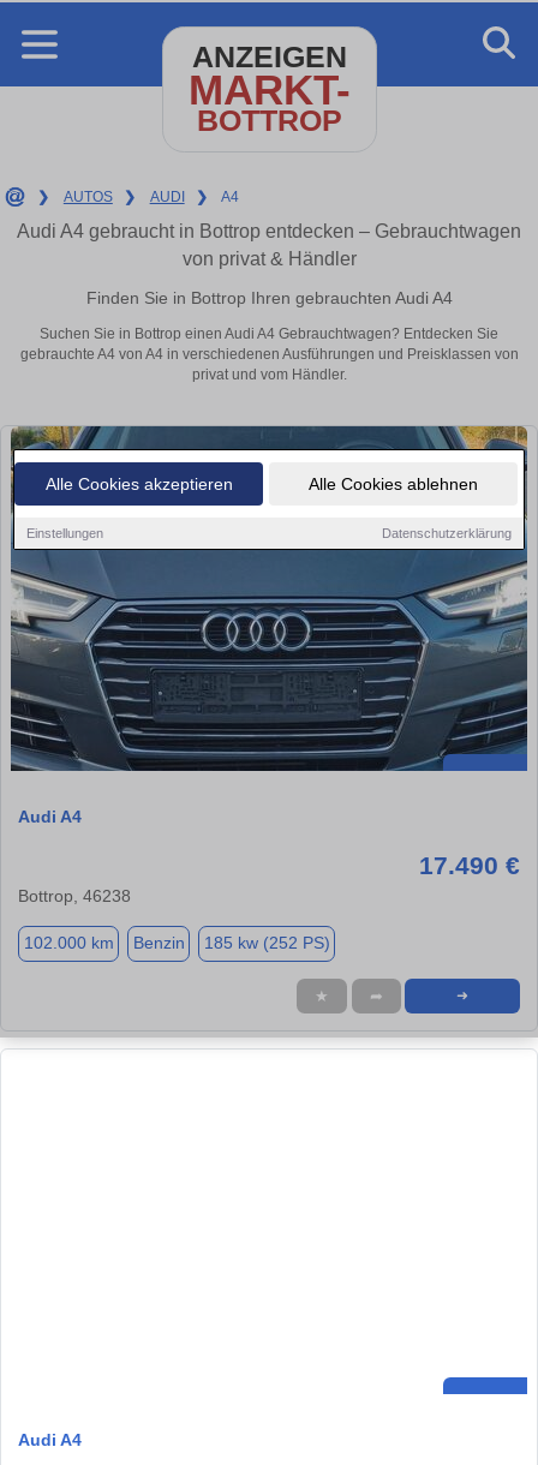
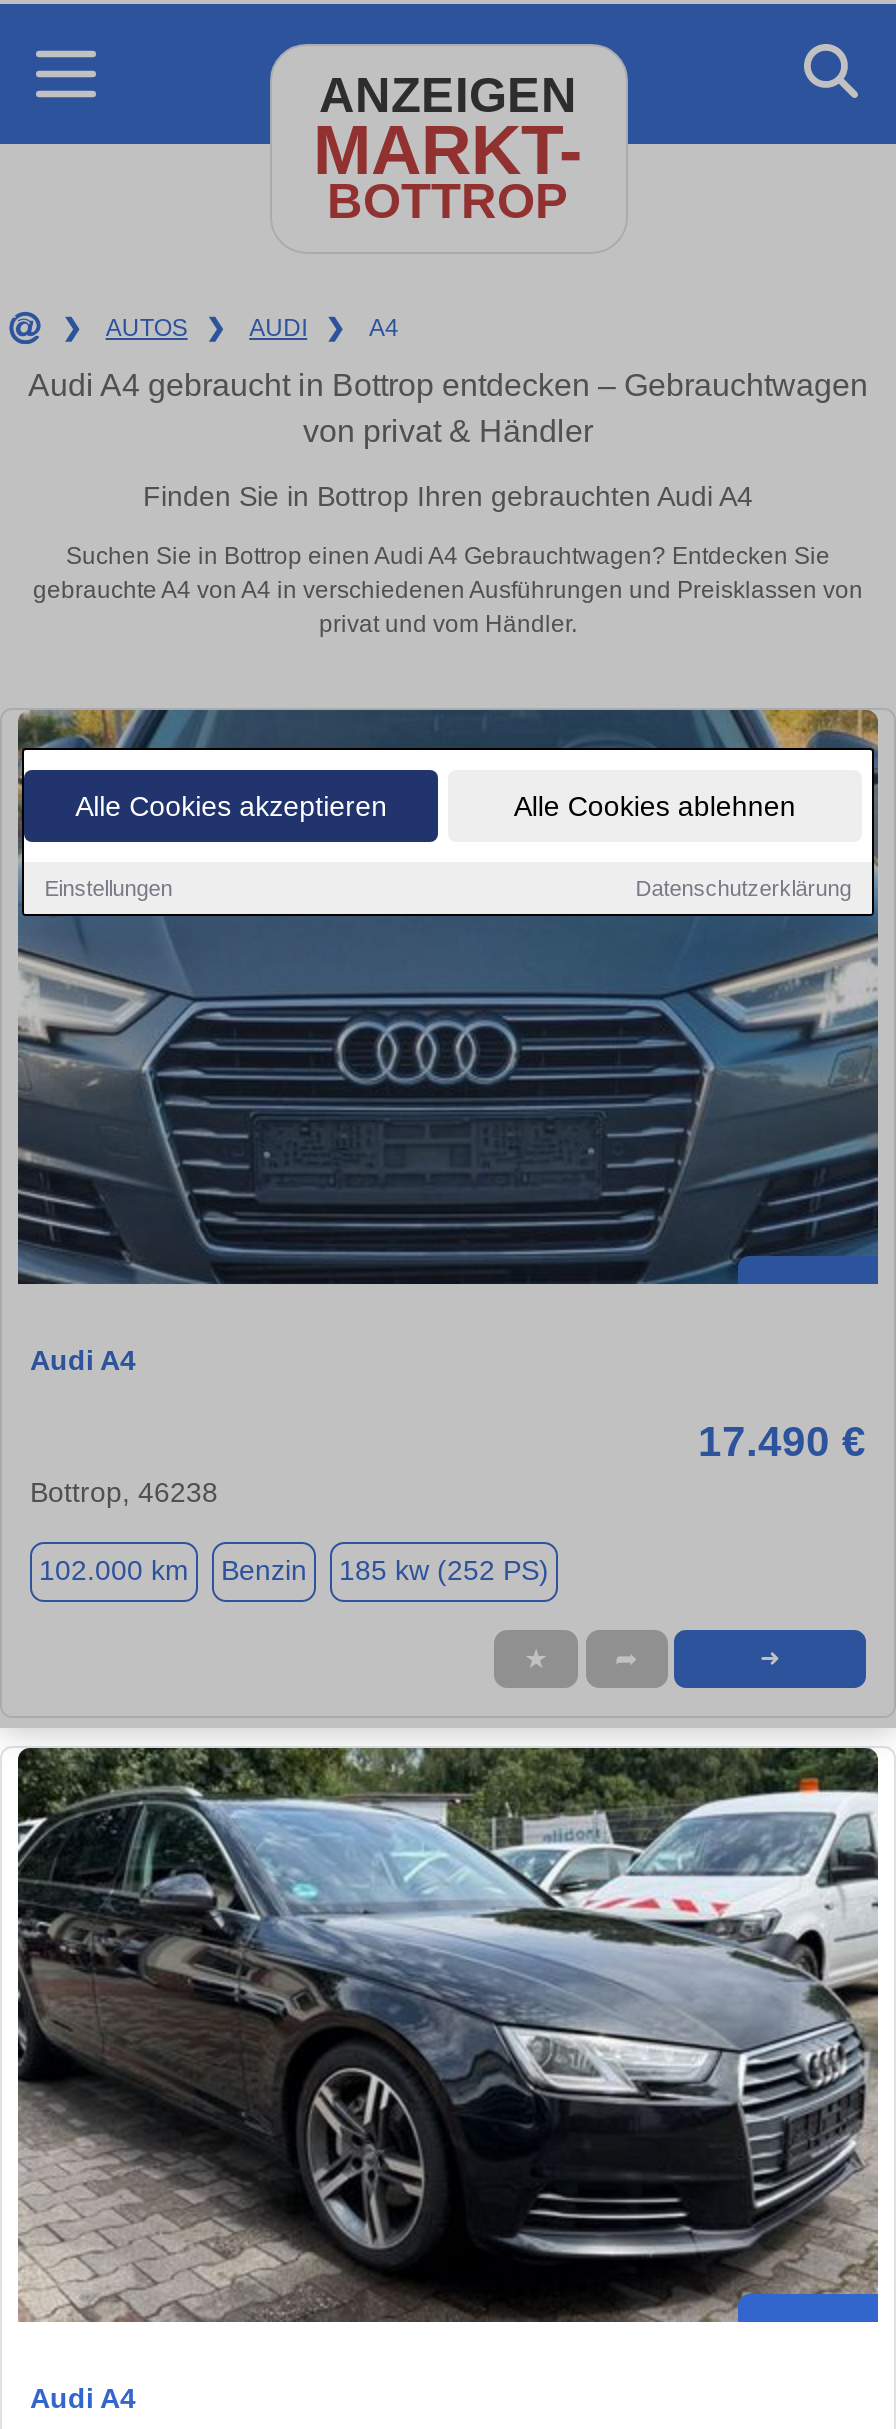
+ [image]
